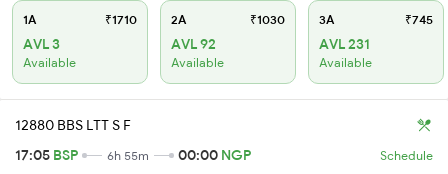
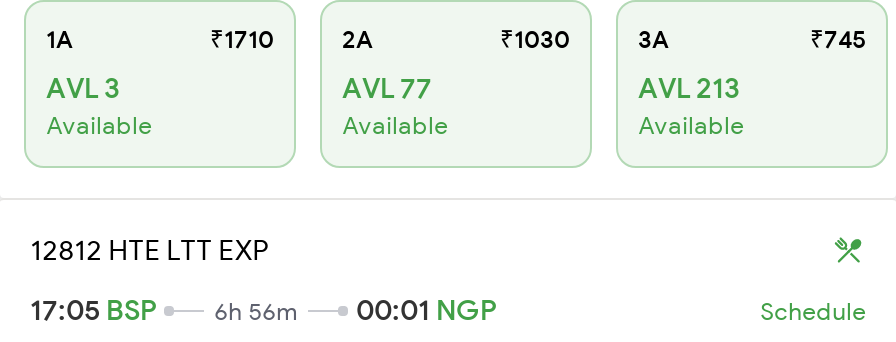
- AVL 92
+ AVL 77

- AVL 231
+ AVL 213

- 12880 BBS LTT S F
+ 12812 HTE LTT EXP

- 6h 55m
+ 6h 56m

- 00:00 NGP
+ 00:01 NGP
